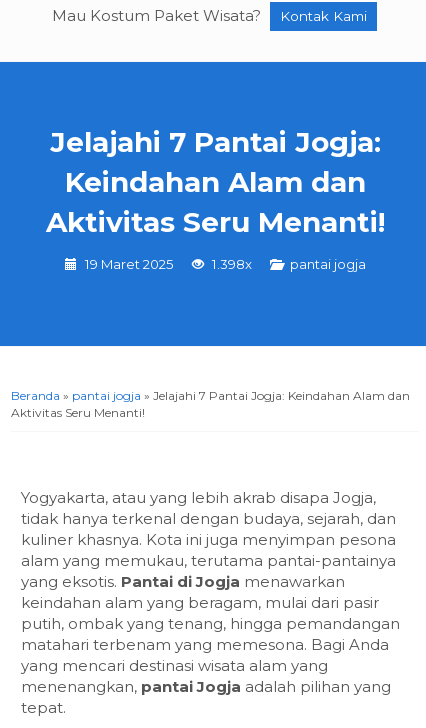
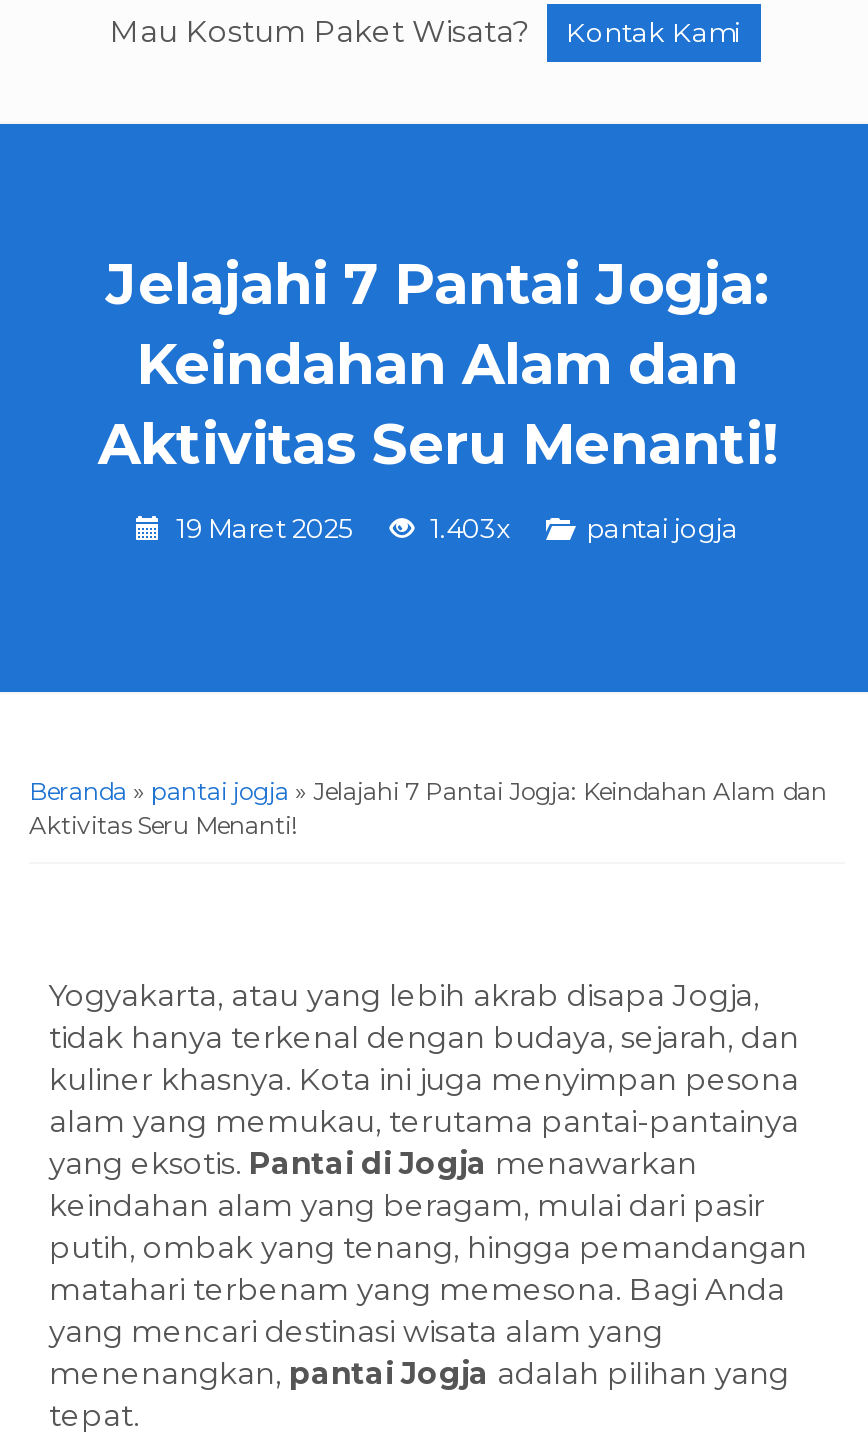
- 19 Maret 2025 1.398x
+ 19 Maret 2025 1.403x
